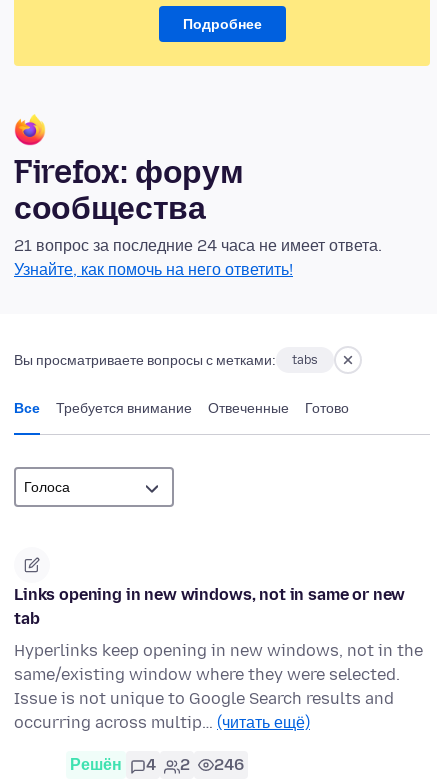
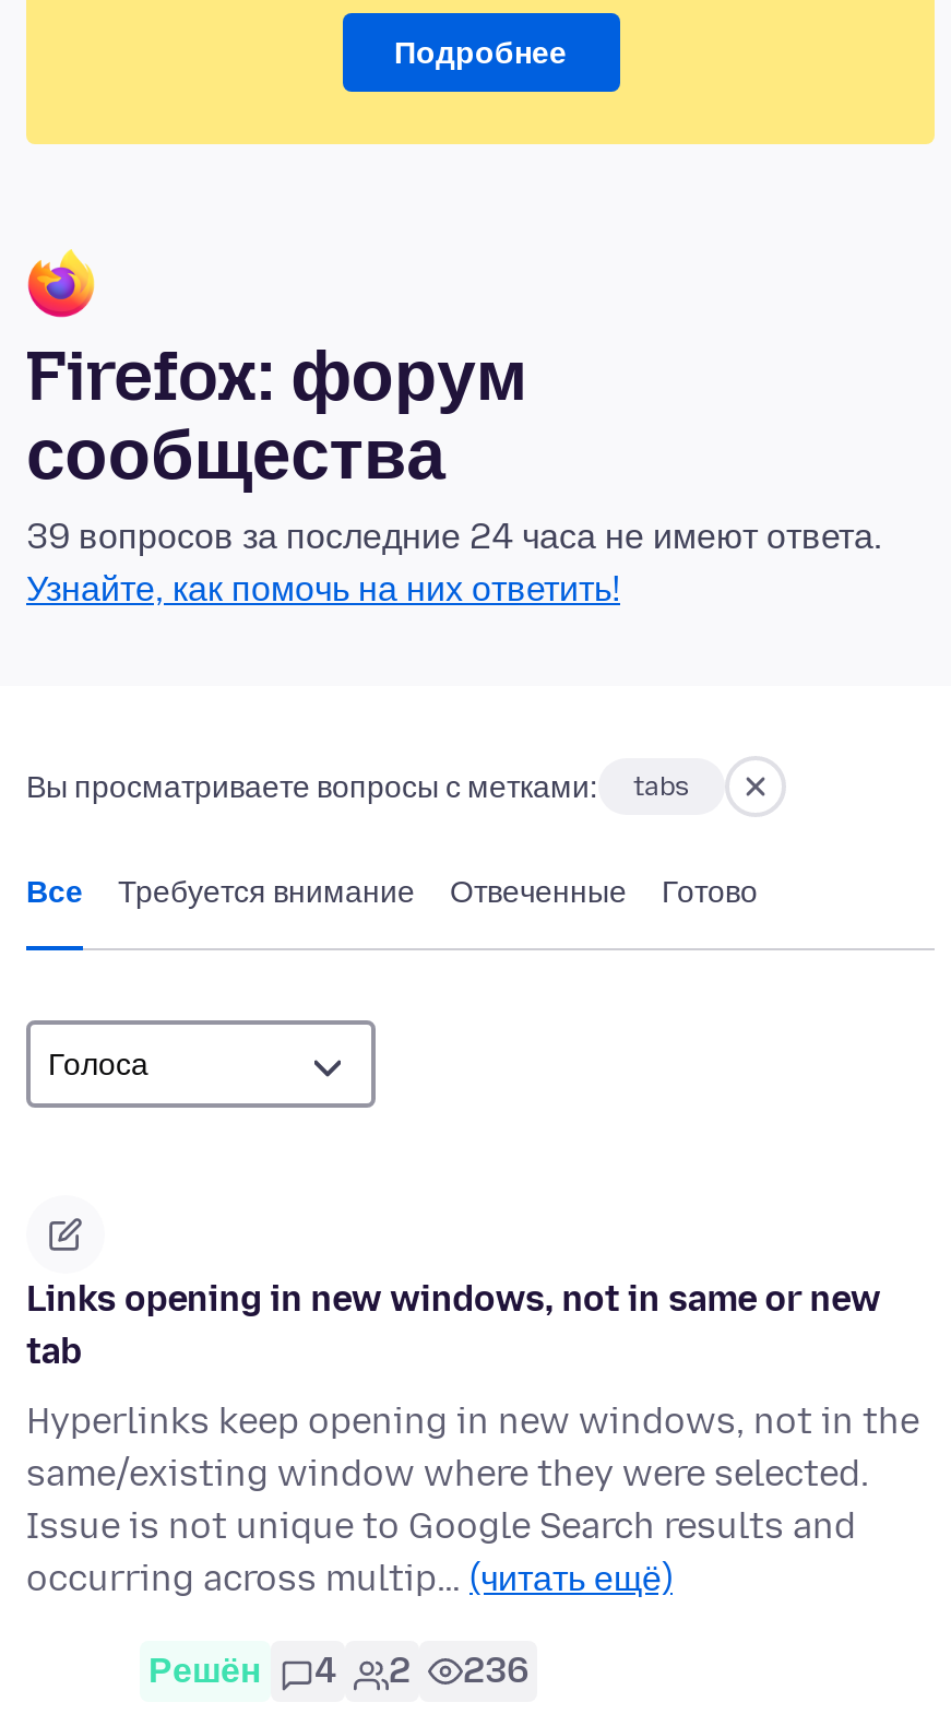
- 21 вопрос за последние 24 часа не имеет ответа.
+ 39 вопросов за последние 24 часа не имеют ответа.

- Узнайте, как помочь на него ответить!
+ Узнайте, как помочь на них ответить!

- Решён 4 2 246
+ Решён 4 2 236
